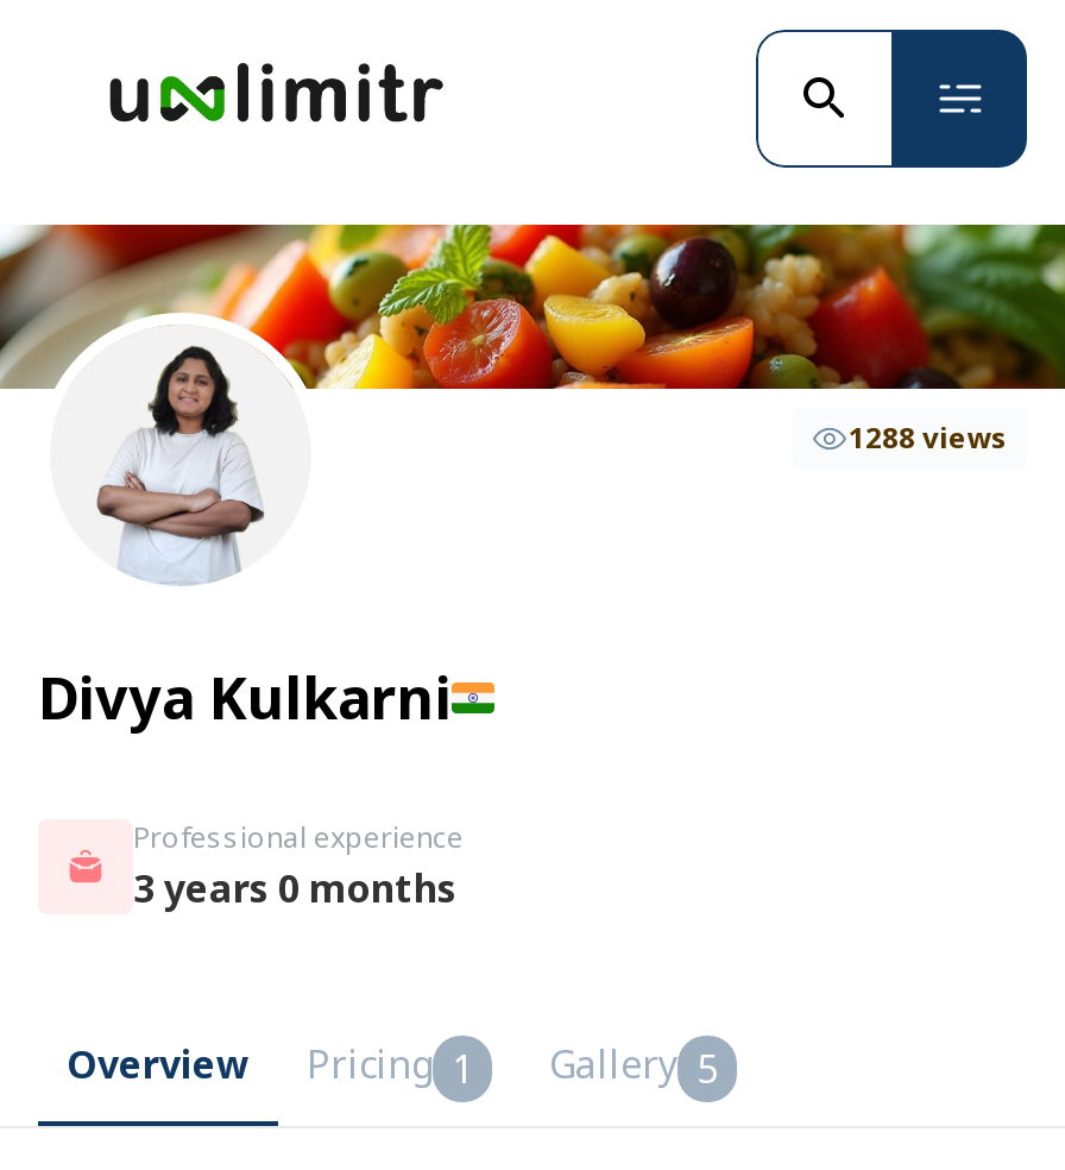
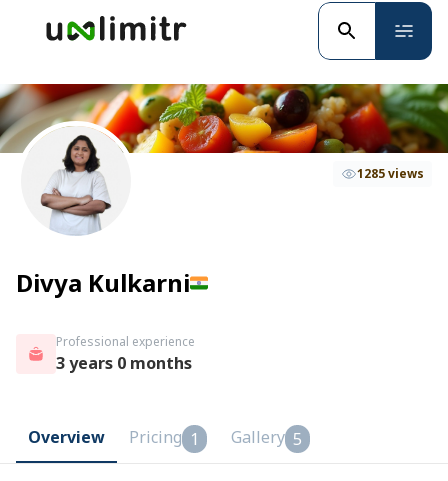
- 1288 views
+ 1285 views
